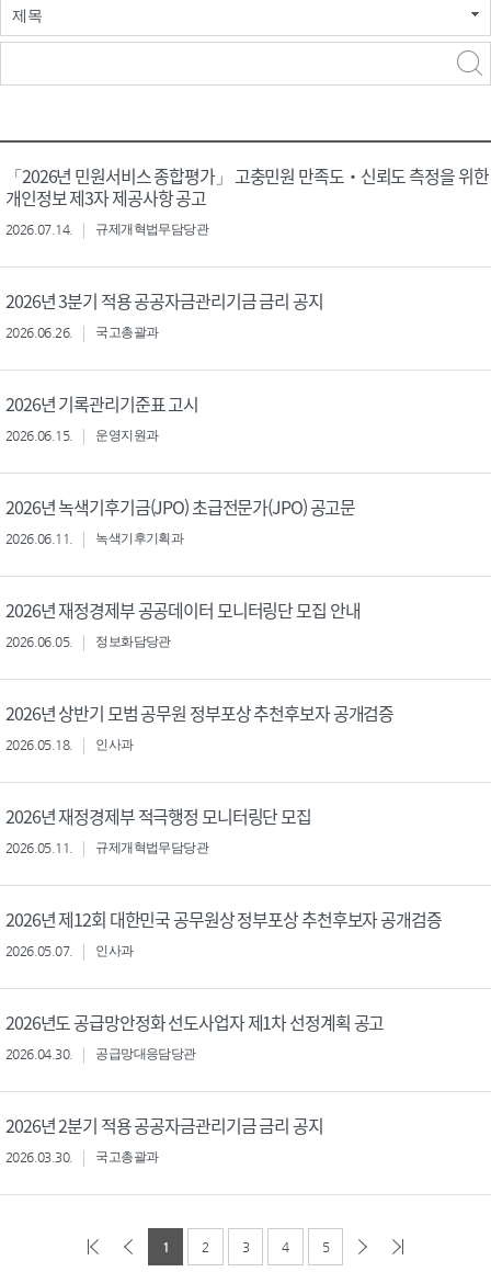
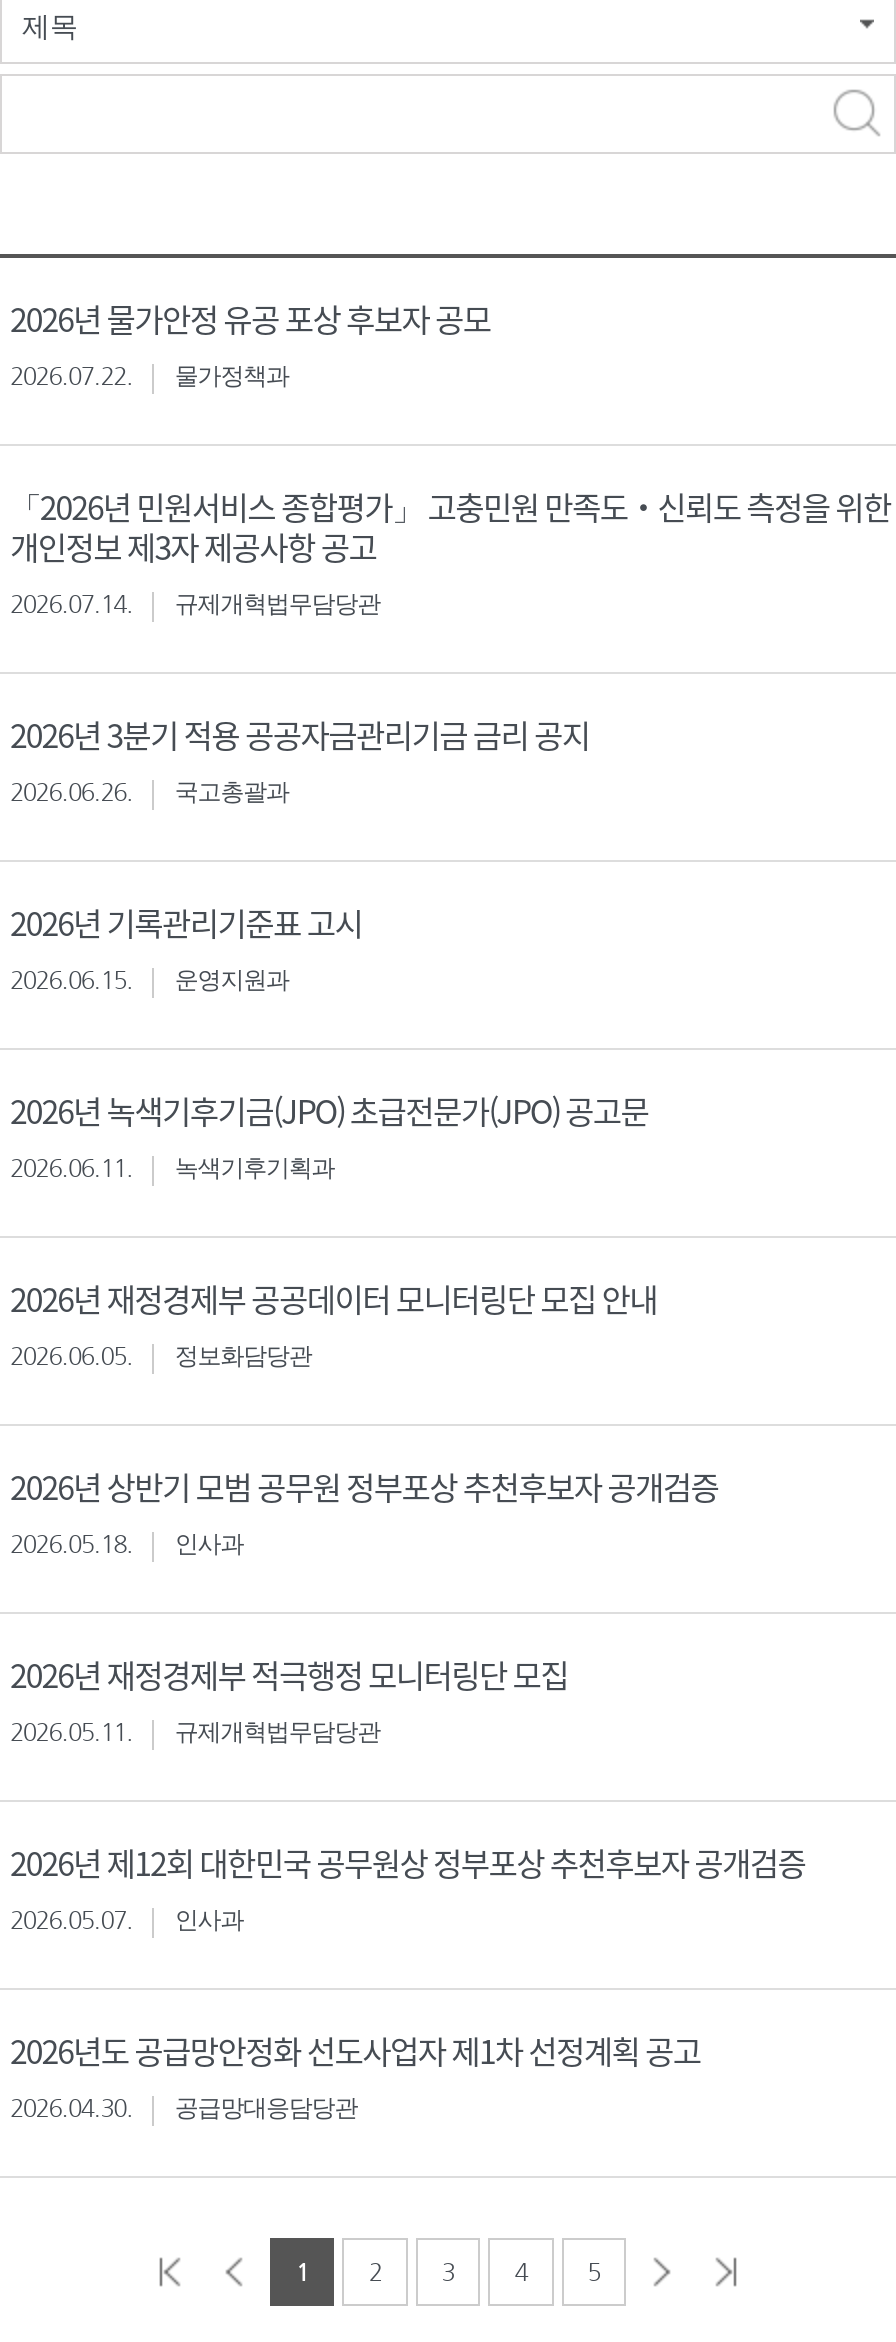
+ 2026년 물가안정 유공 포상 후보자 공모
+ 2026.07.22.
+ 물가정책과

moved down: 「2026년 민원서비스 종합평가」 고충민원 만족도‧신뢰도 측정을 위한 | 개인정보 제3자 제공사항 공고 | 2026.07.14. | ... | 2026.04.30. | 공급망대응담당관

- 2026년 2분기 적용 공공자금관리기금 금리 공지
- 2026.03.30.
- 국고총괄과
